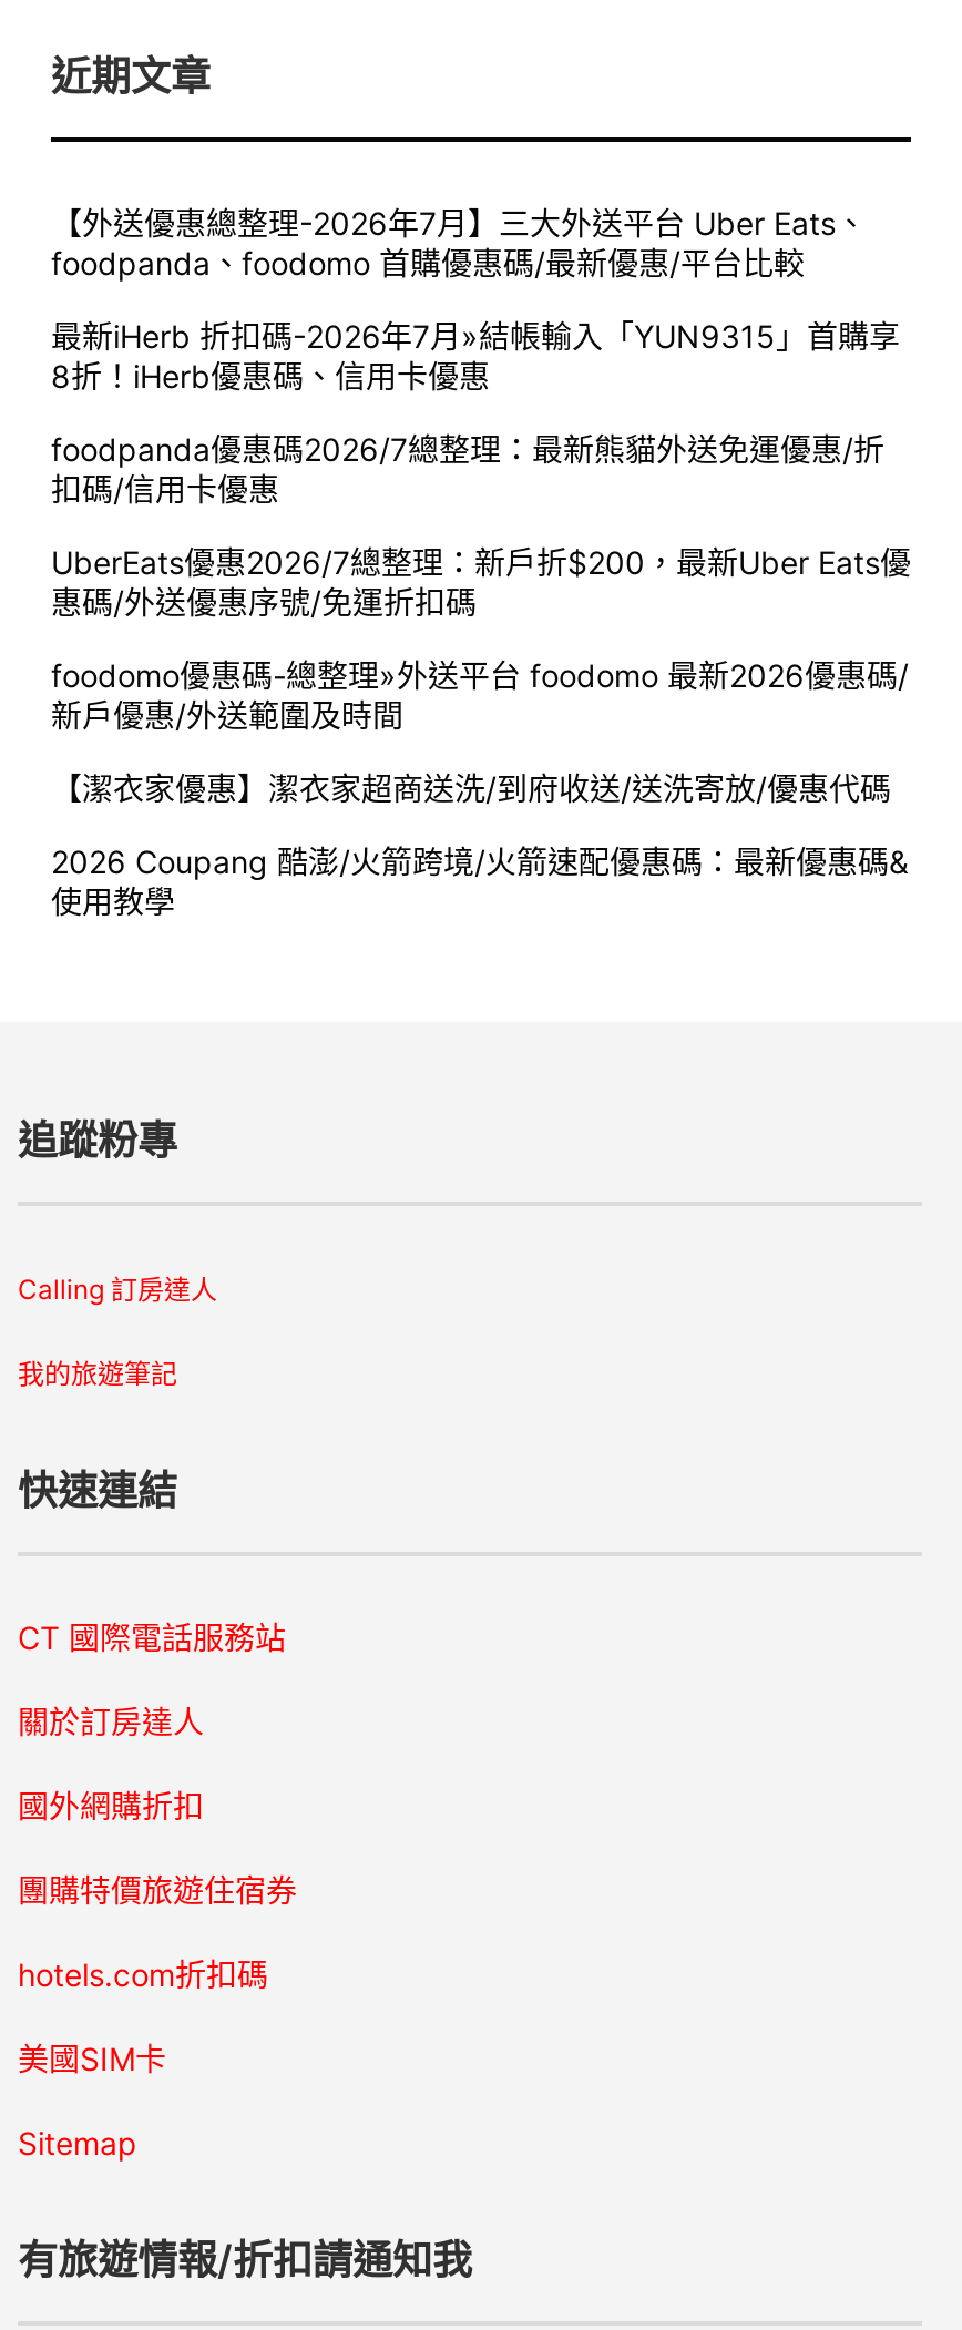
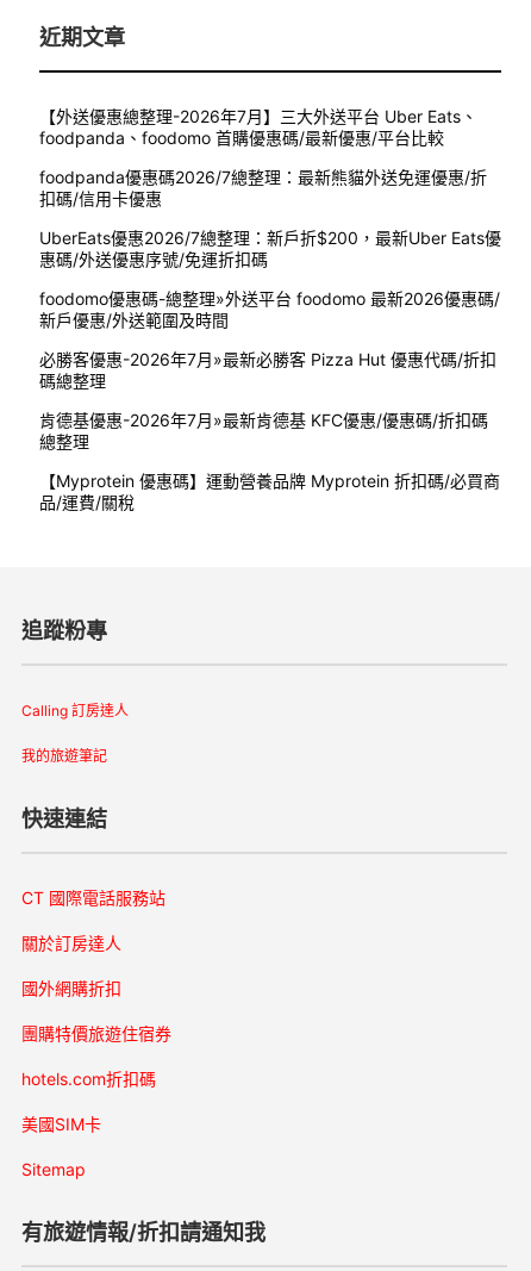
- 最新iHerb 折扣碼-2026年7月»結帳輸入「YUN9315」首購享
- 8折！iHerb優惠碼、信用卡優惠

moved up: foodpanda優惠碼2026/7總整理：最新熊貓外送免運優惠/折 | 扣碼/信用卡優惠 | UberEats優惠2026/7總整理：新戶折$200，最新Uber Eats優 | 惠碼/外送優惠序號/免運折扣碼 | foodomo優惠碼-總整理»外送平台 foodomo 最新2026優惠碼/ | 新戶優惠/外送範圍及時間

- 【潔衣家優惠】潔衣家超商送洗/到府收送/送洗寄放/優惠代碼
- 2026 Coupang 酷澎/火箭跨境/火箭速配優惠碼：最新優惠碼&
- 使用教學
+ 必勝客優惠-2026年7月»最新必勝客 Pizza Hut 優惠代碼/折扣
+ 碼總整理
+ 肯德基優惠-2026年7月»最新肯德基 KFC優惠/優惠碼/折扣碼
+ 總整理
+ 【Myprotein 優惠碼】運動營養品牌 Myprotein 折扣碼/必買商
+ 品/運費/關稅
